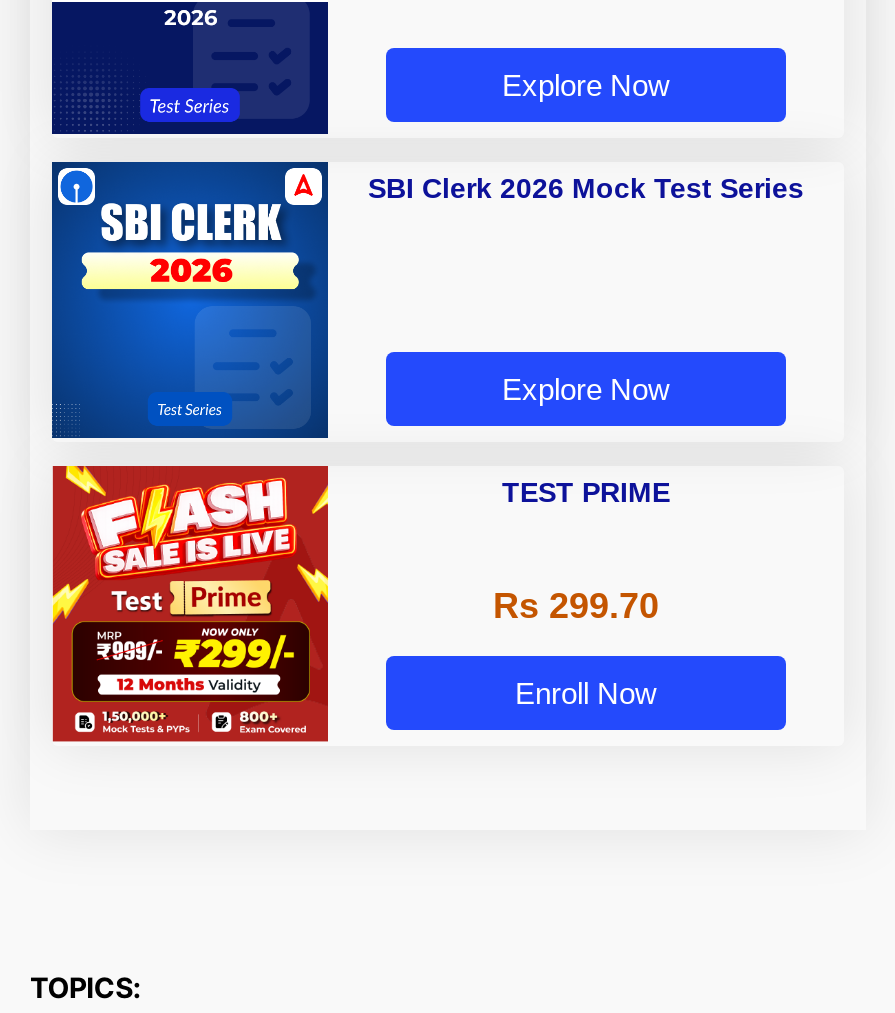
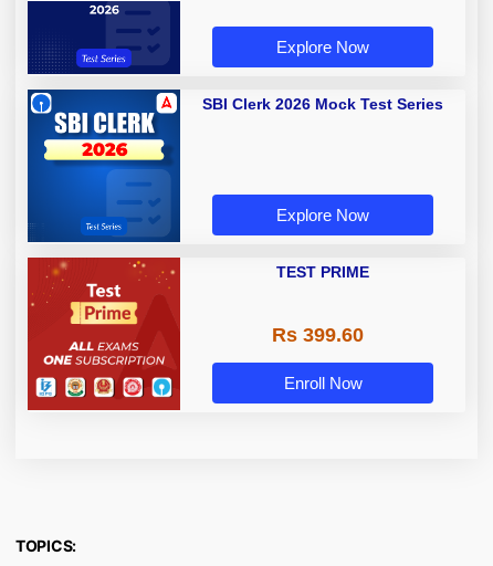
- [image]
+ [image]

- Rs 299.70
+ Rs 399.60
